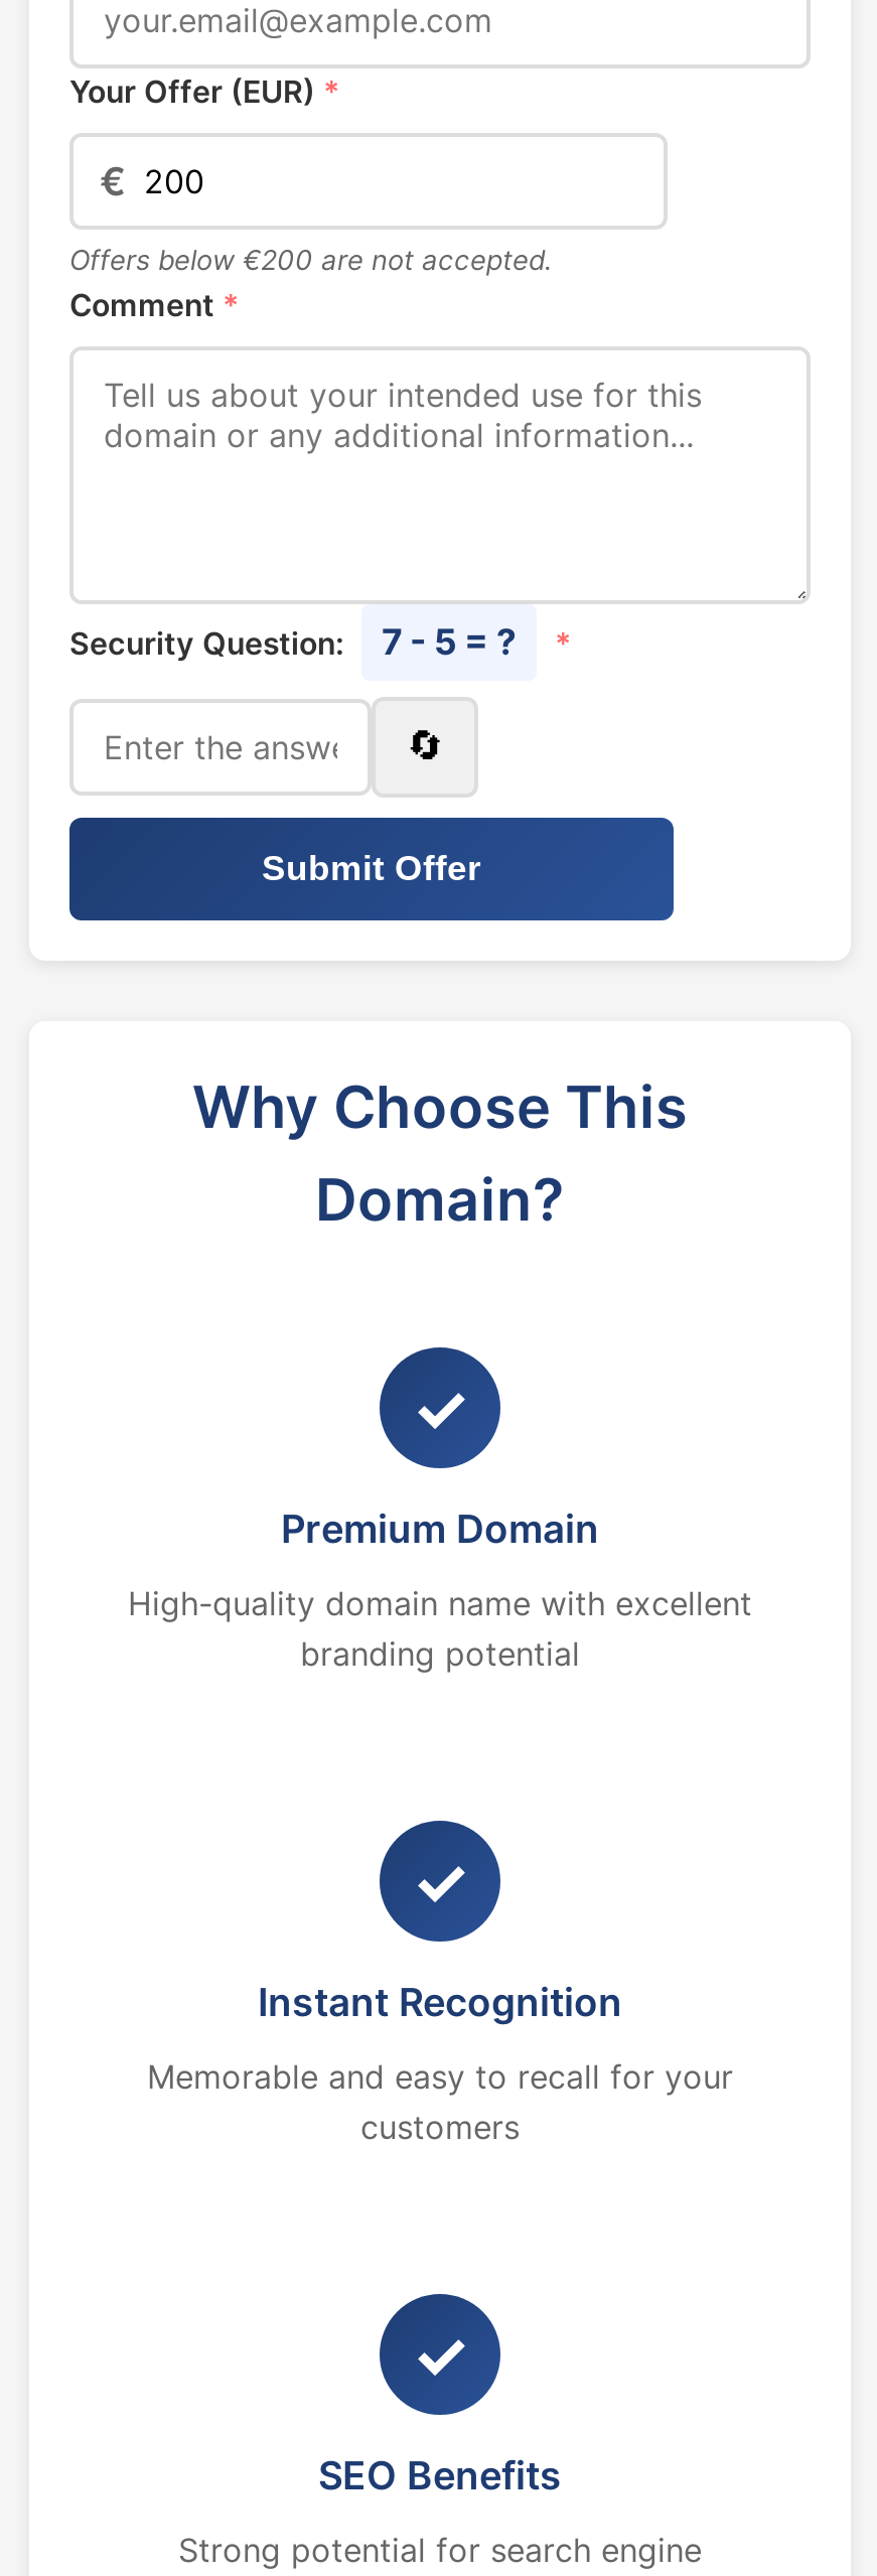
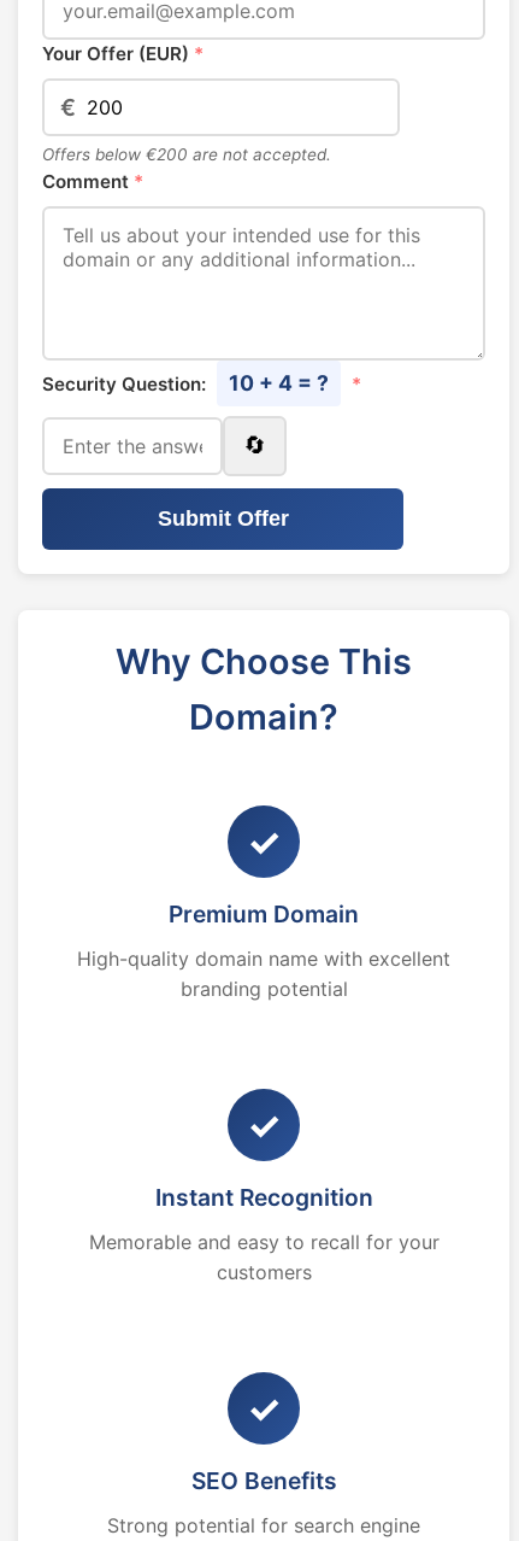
- 7 - 5 = ?
+ 10 + 4 = ?
